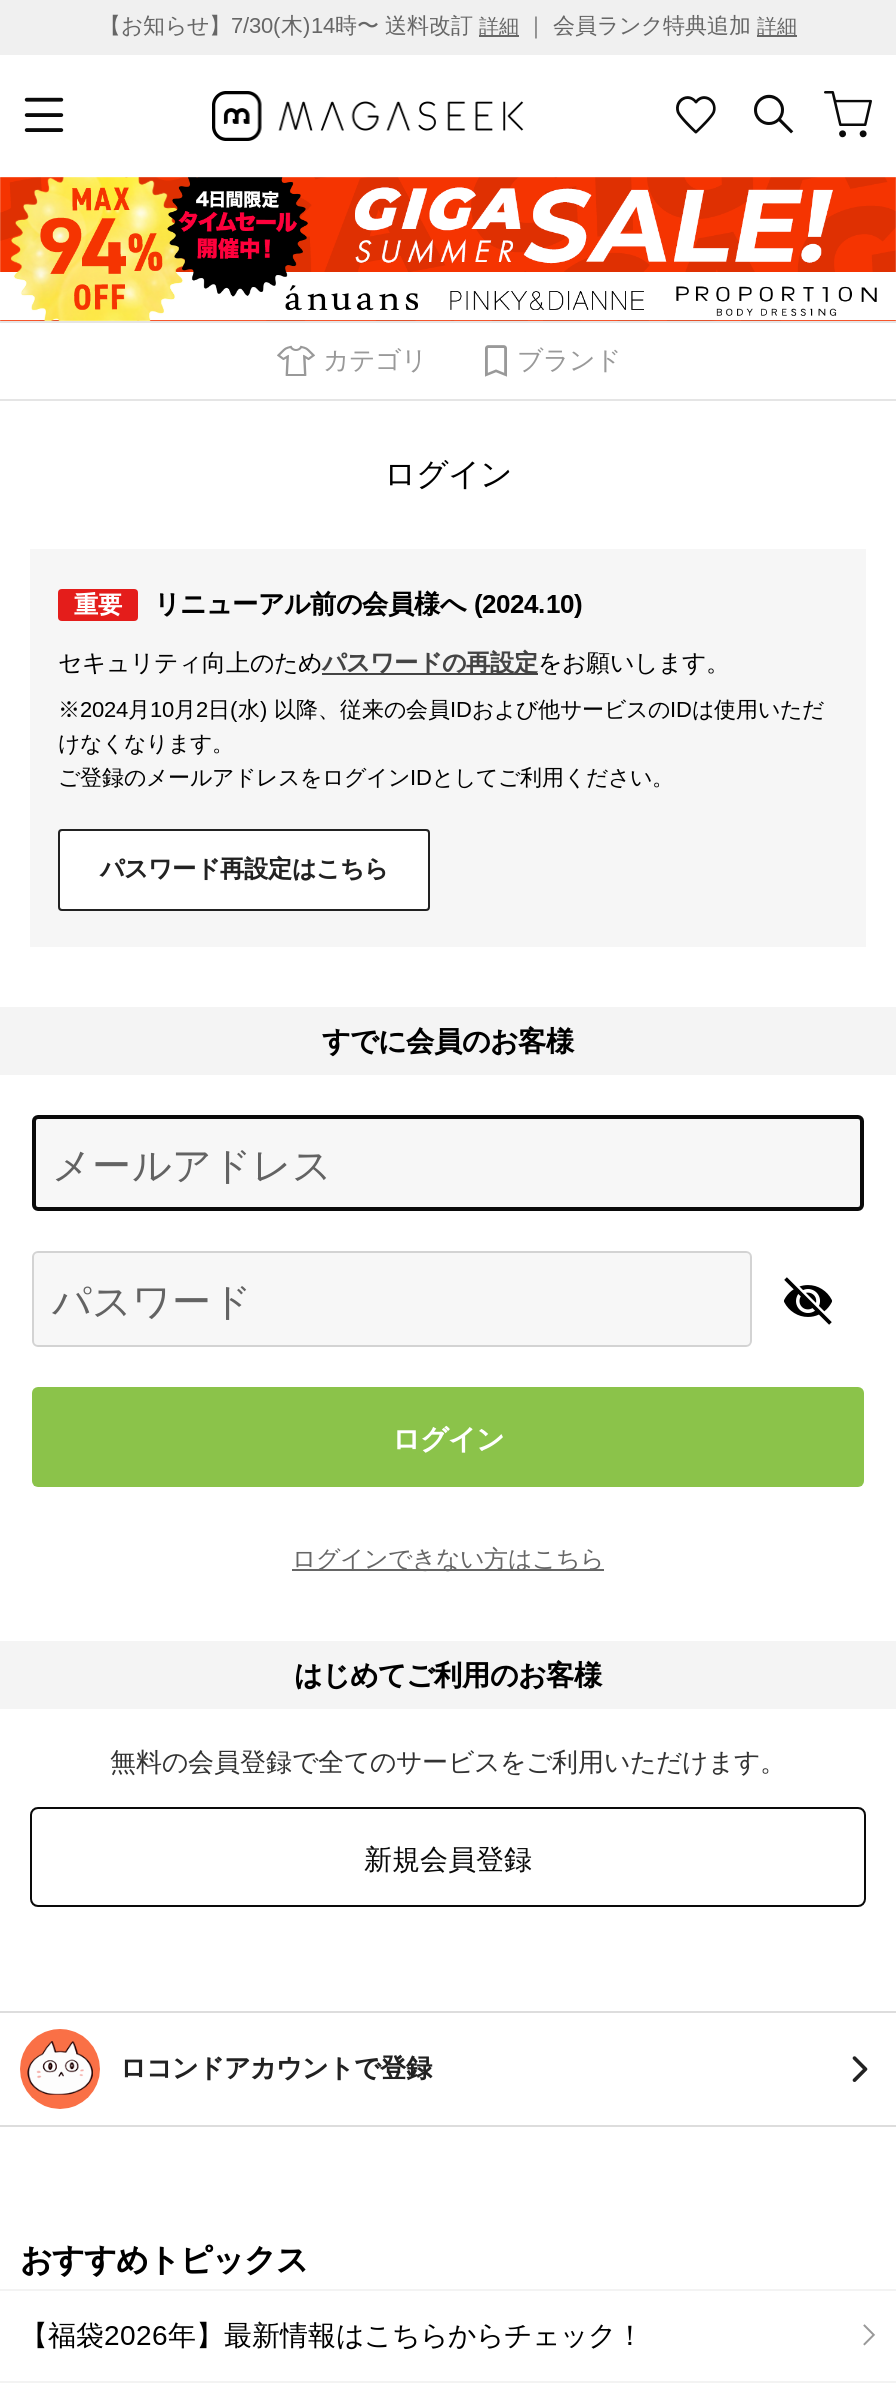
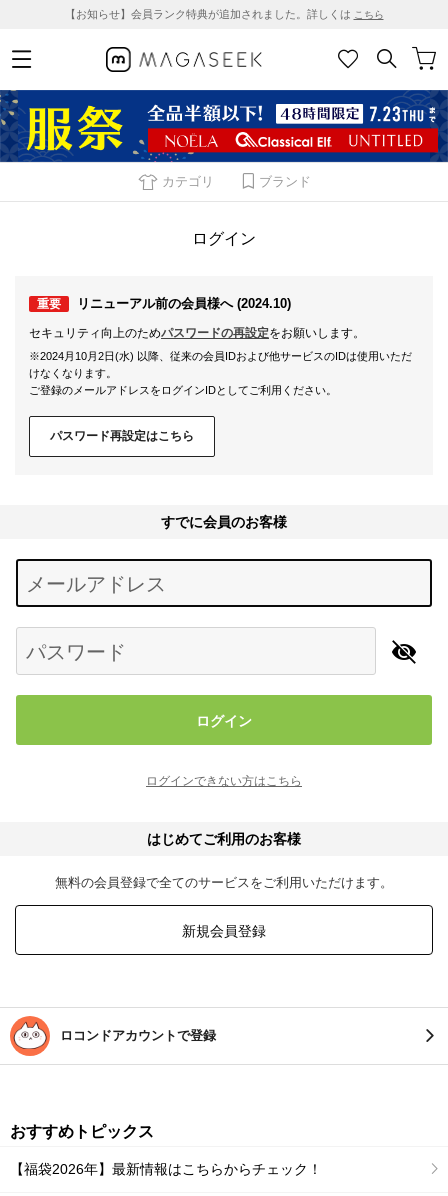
- 【お知らせ】7/30(木)14時〜 送料改訂詳細｜ 会員ランク特典追加詳細
+ 【お知らせ】会員ランク特典が追加されました。詳しくはこちら

- [image]
+ [image]
